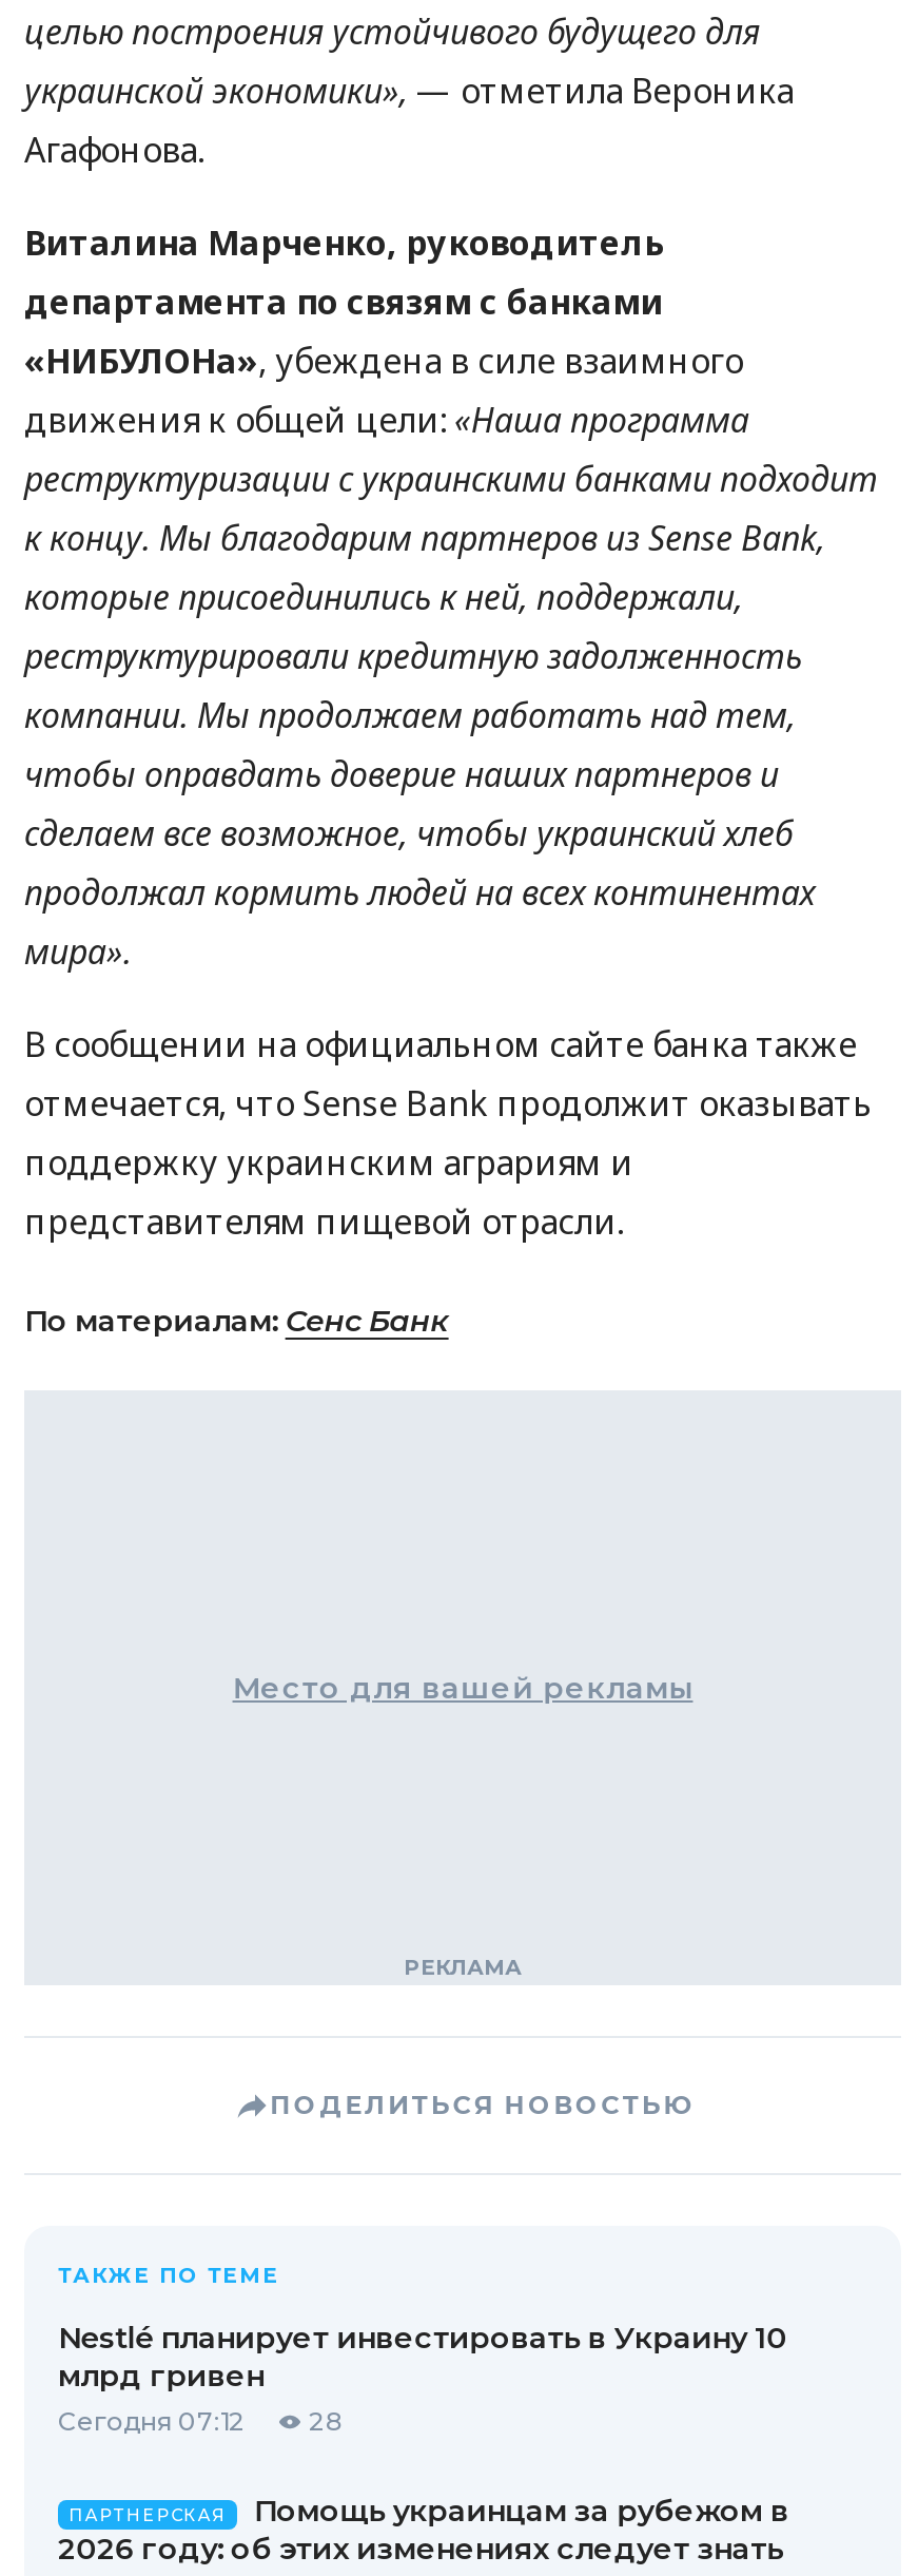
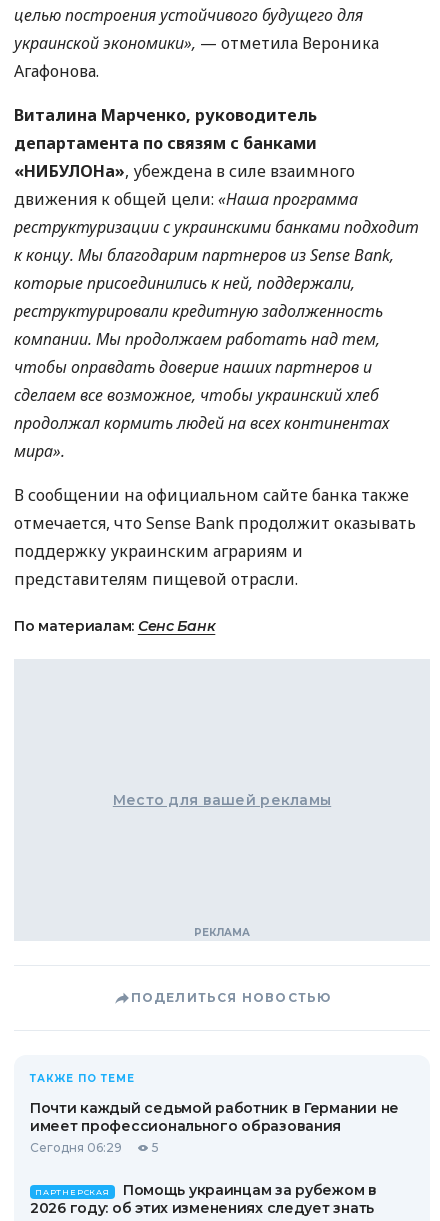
- Nestlé планирует инвестировать в Украину 10
- млрд гривен
- Сегодня 07:12
- 28
+ Почти каждый седьмой работник в Германии не
+ имеет профессионального образования
+ Сегодня 06:29
+ 5
